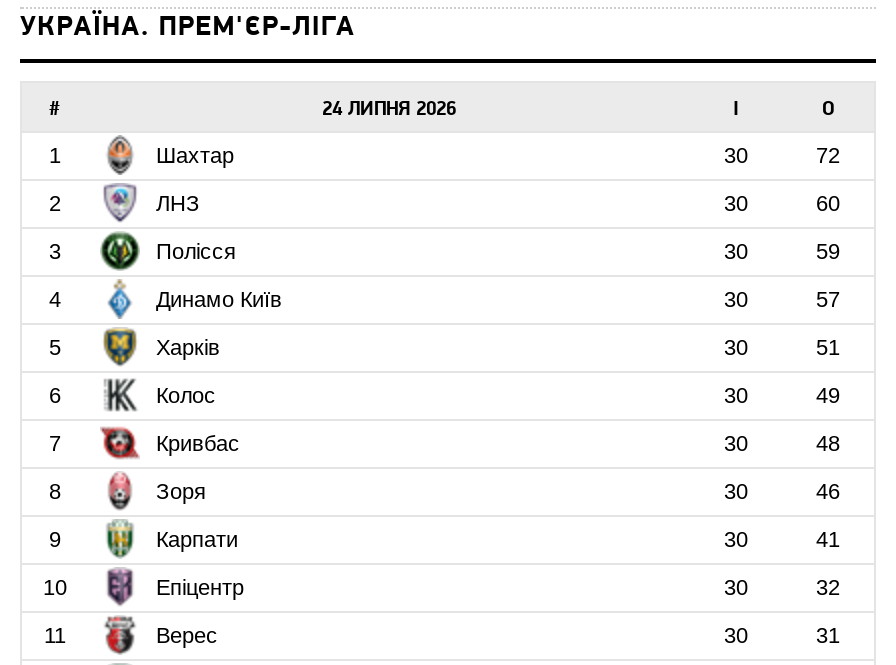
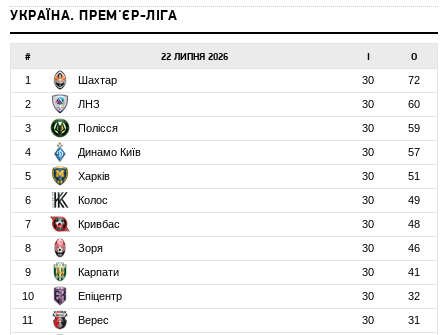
- 24 ЛИПНЯ 2026
+ 22 ЛИПНЯ 2026
